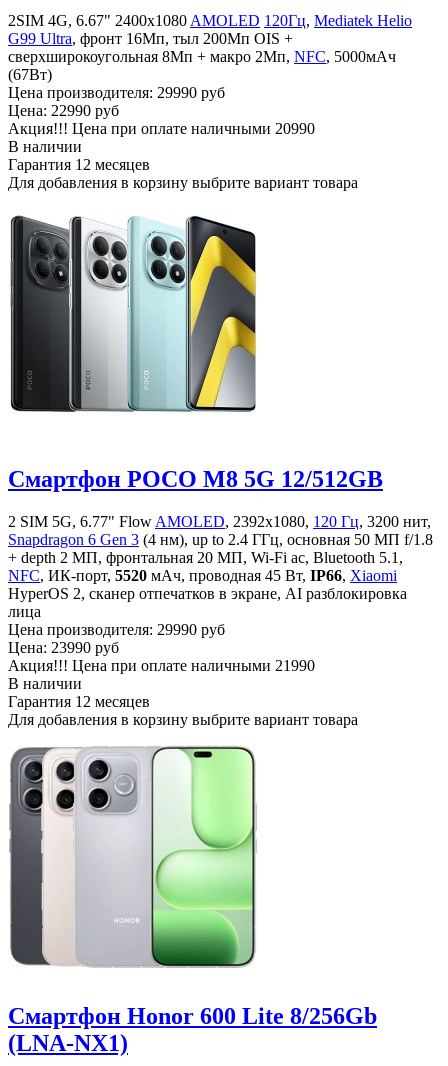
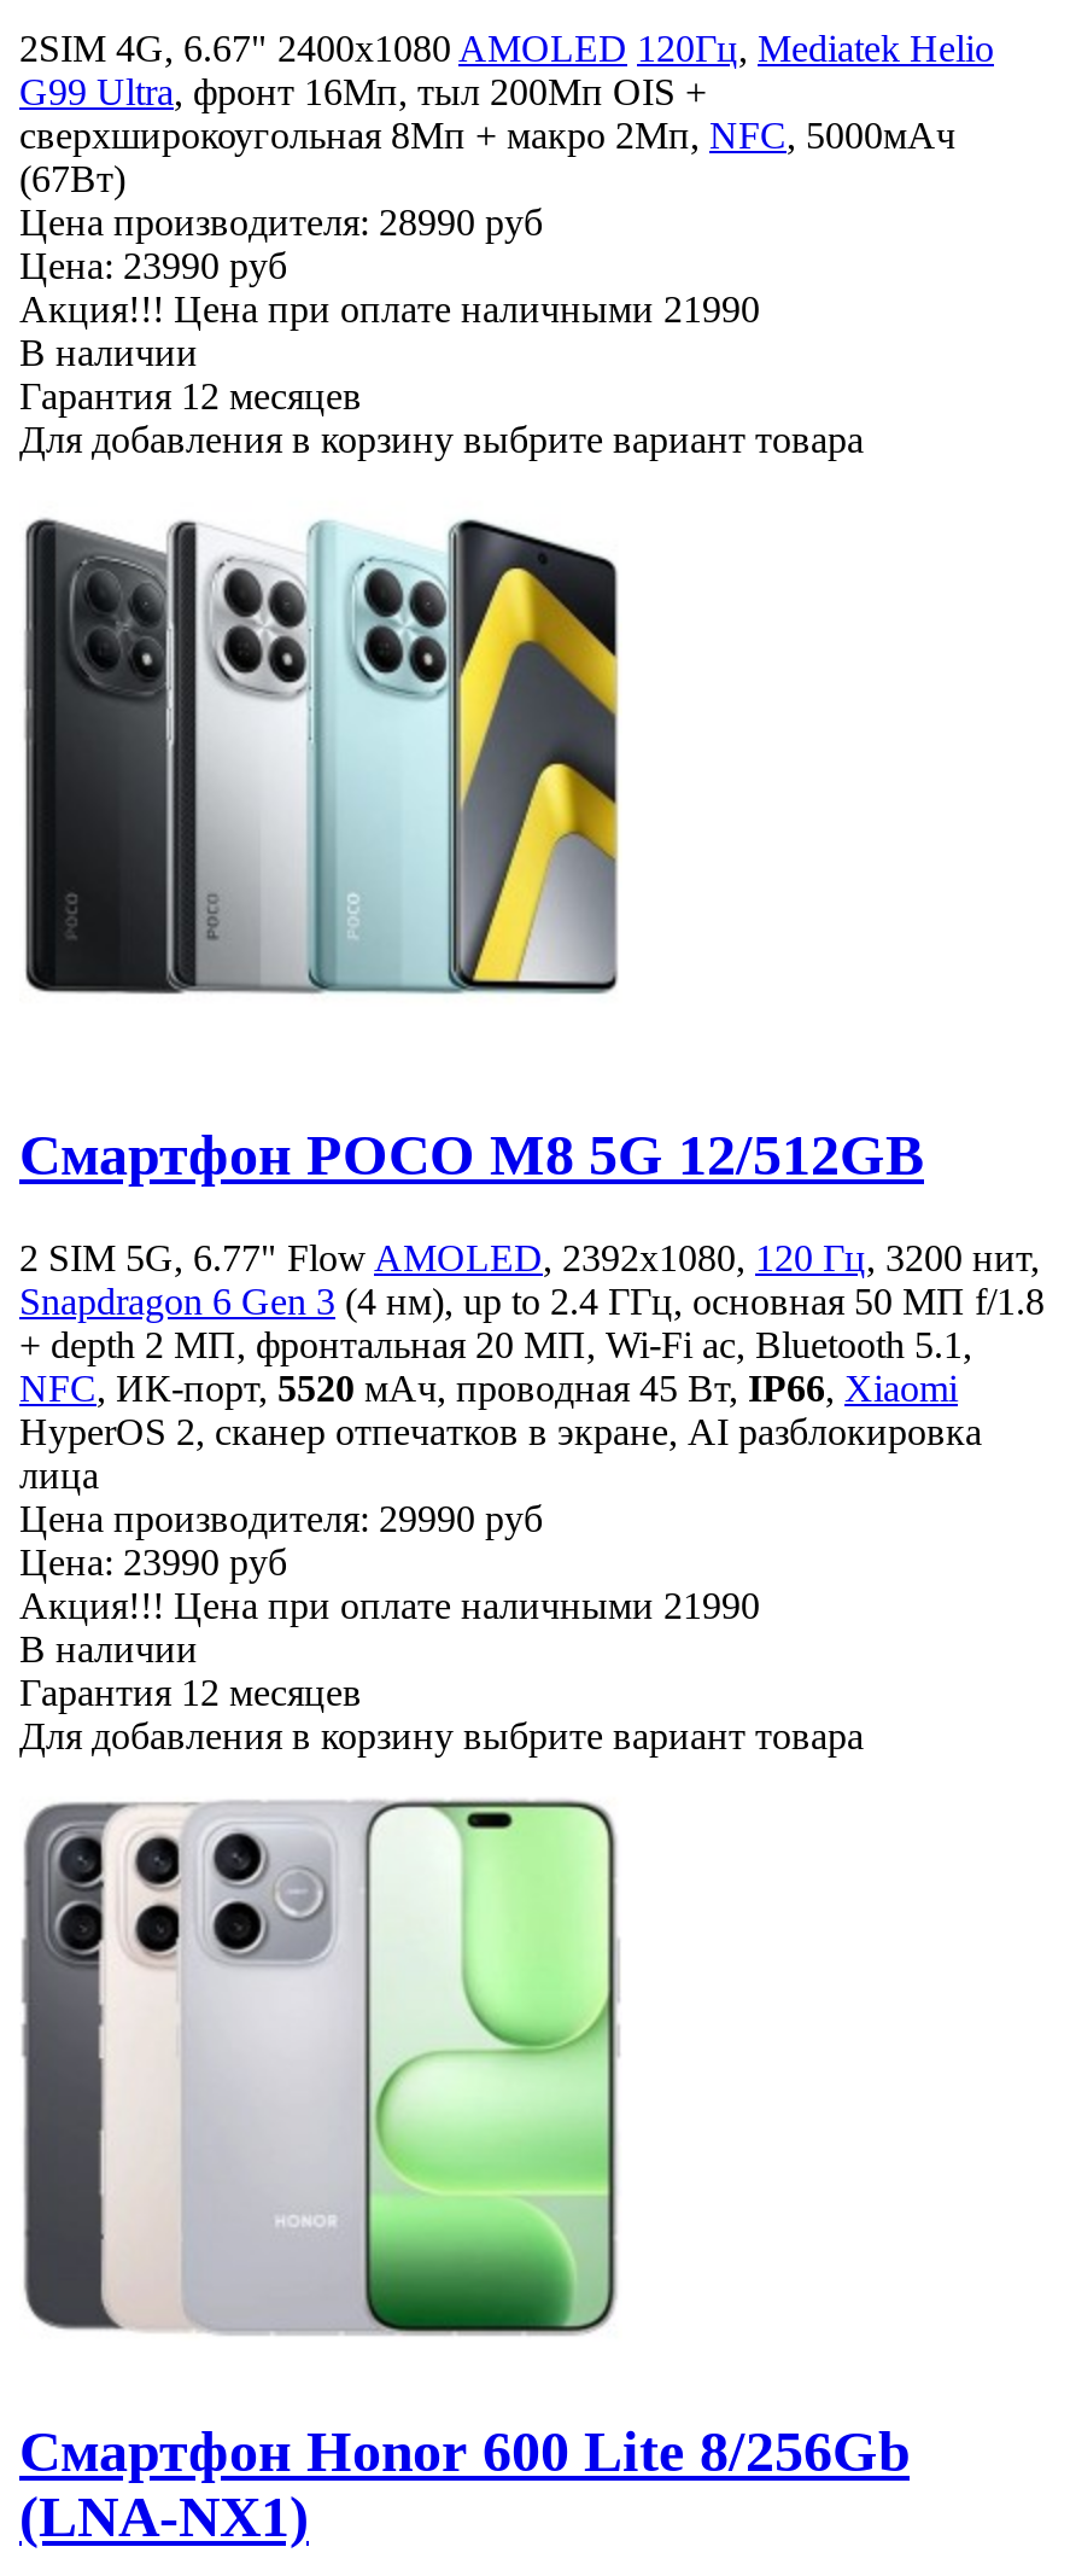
- Цена производителя: 29990 руб
+ Цена производителя: 28990 руб

- Цена: 22990 руб
+ Цена: 23990 руб

- Акция!!! Цена при оплате наличными 20990
+ Акция!!! Цена при оплате наличными 21990
